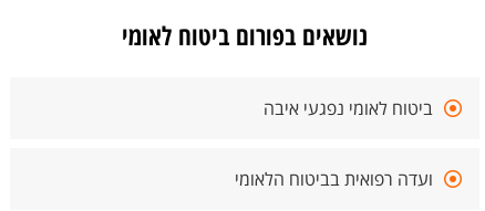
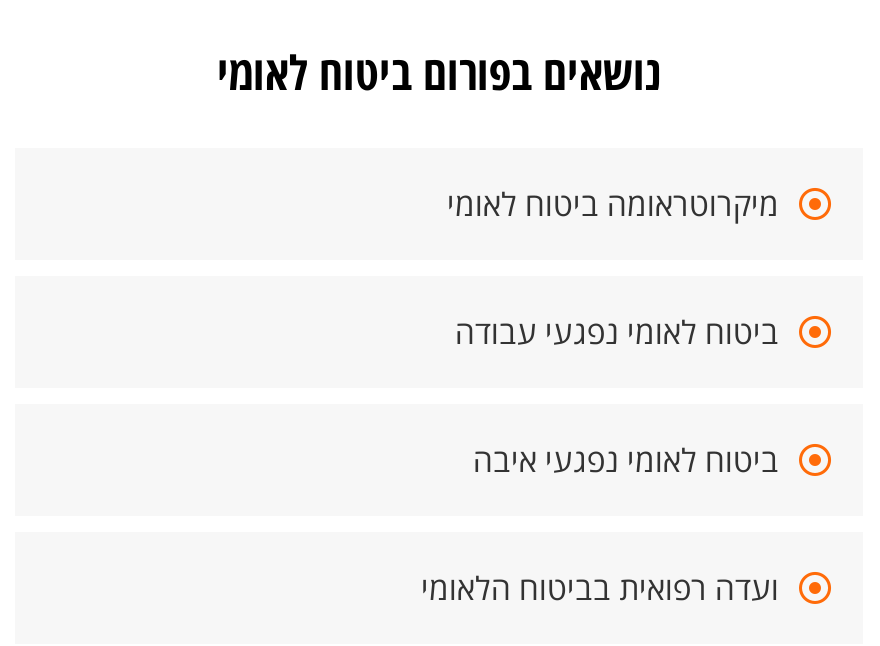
+ מיקרוטראומה ביטוח לאומי
+ ביטוח לאומי נפגעי עבודה
